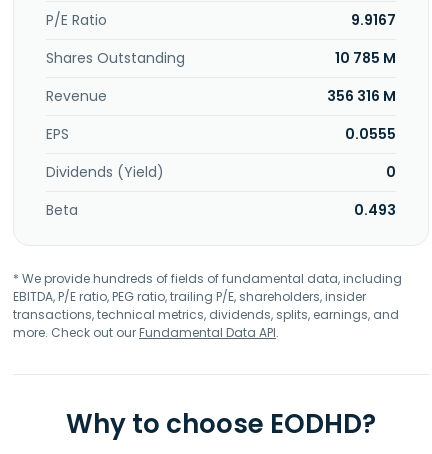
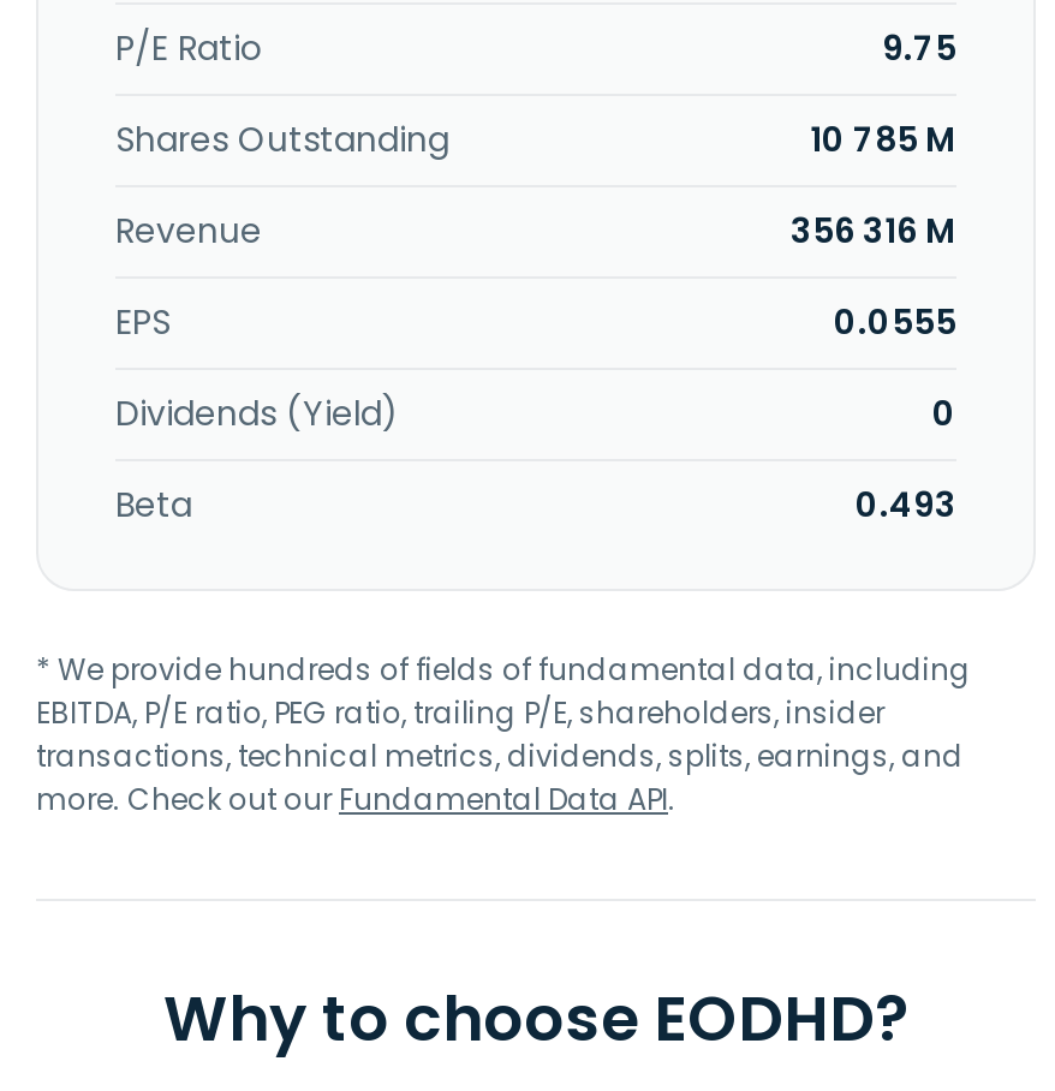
- 9.9167
+ 9.75
